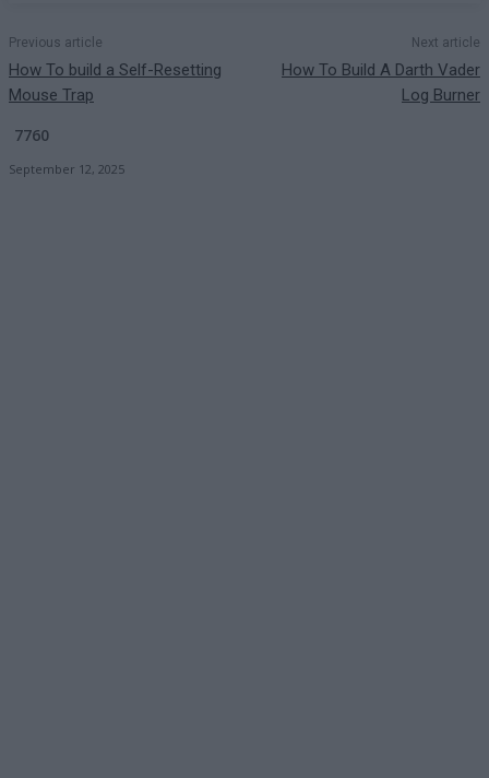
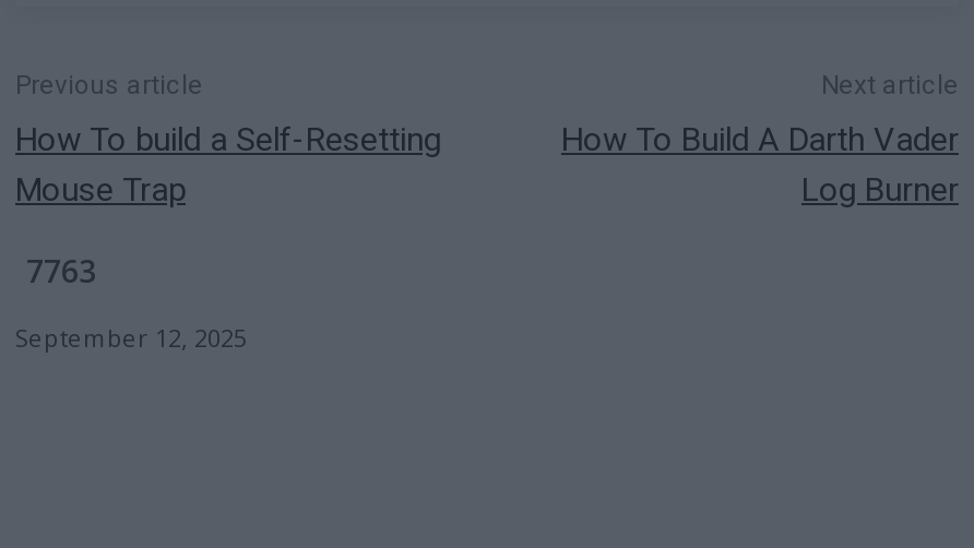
- 7760
+ 7763
